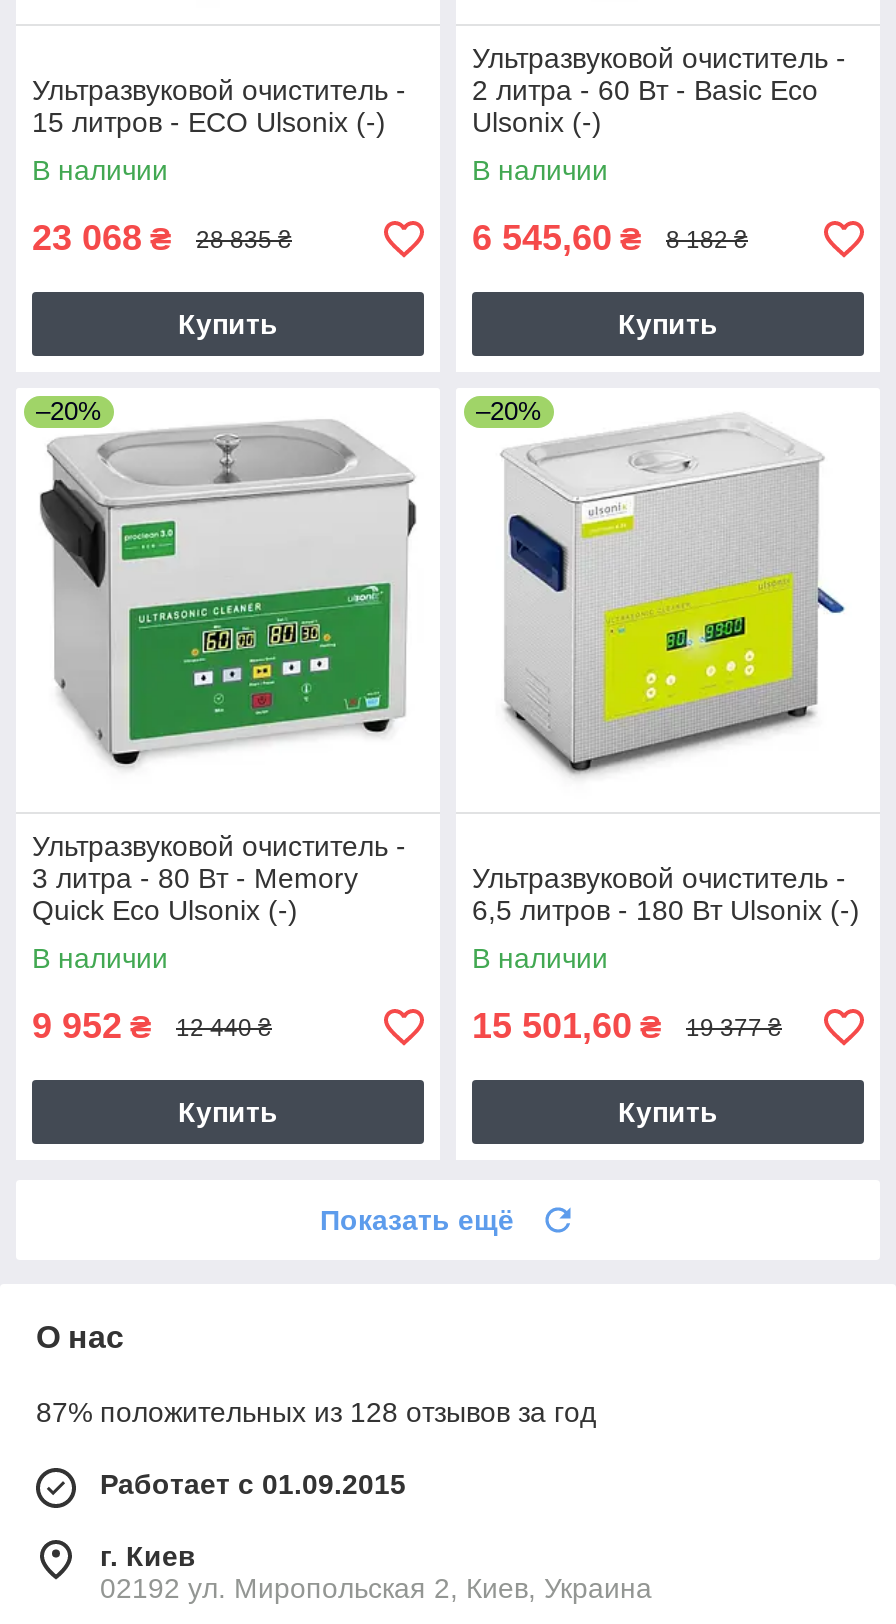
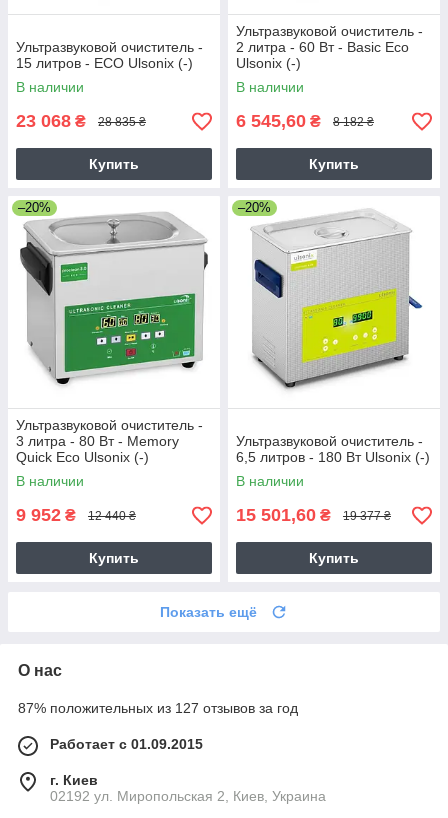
- 87% положительных из 128 отзывов за год
+ 87% положительных из 127 отзывов за год
